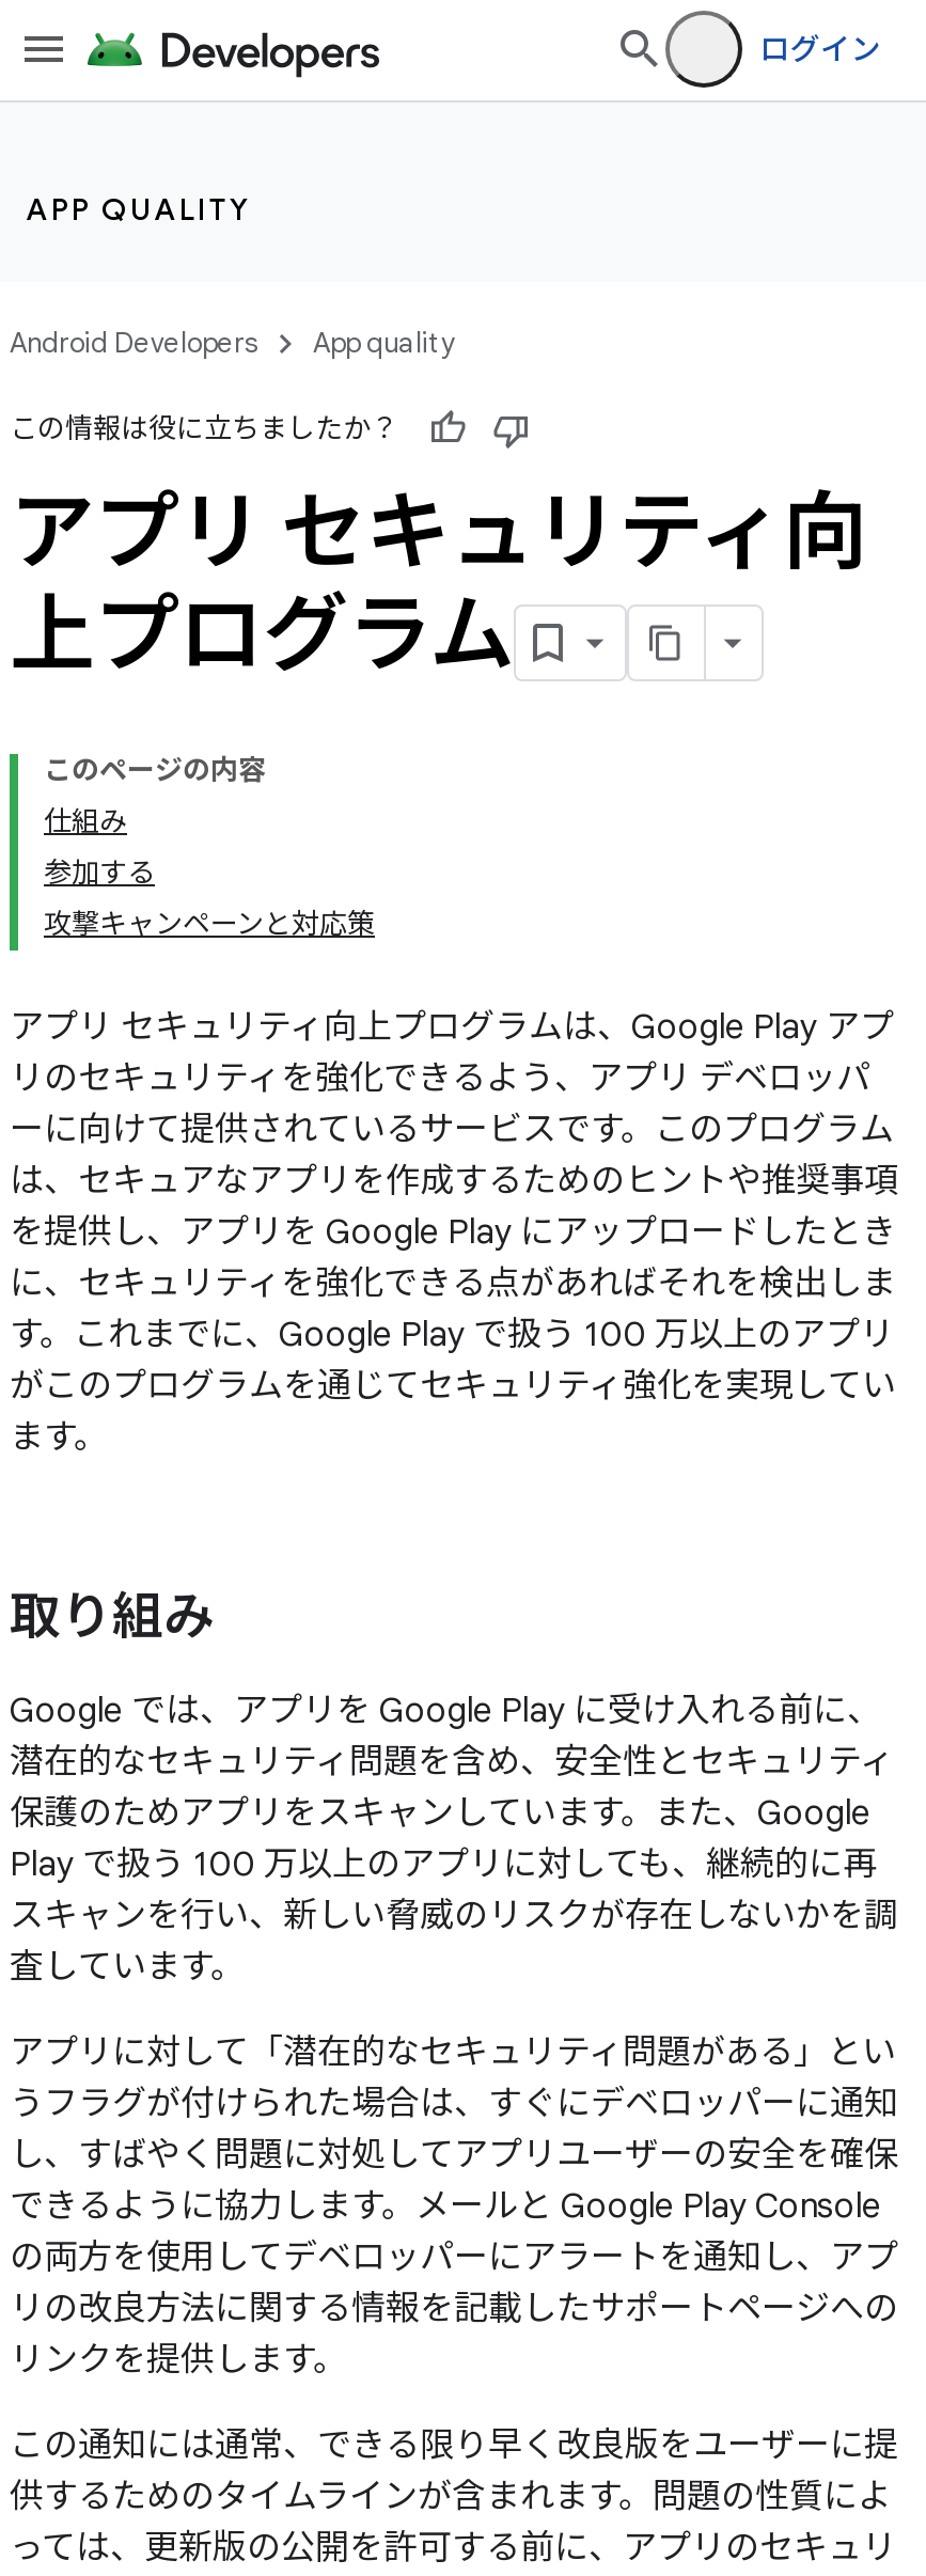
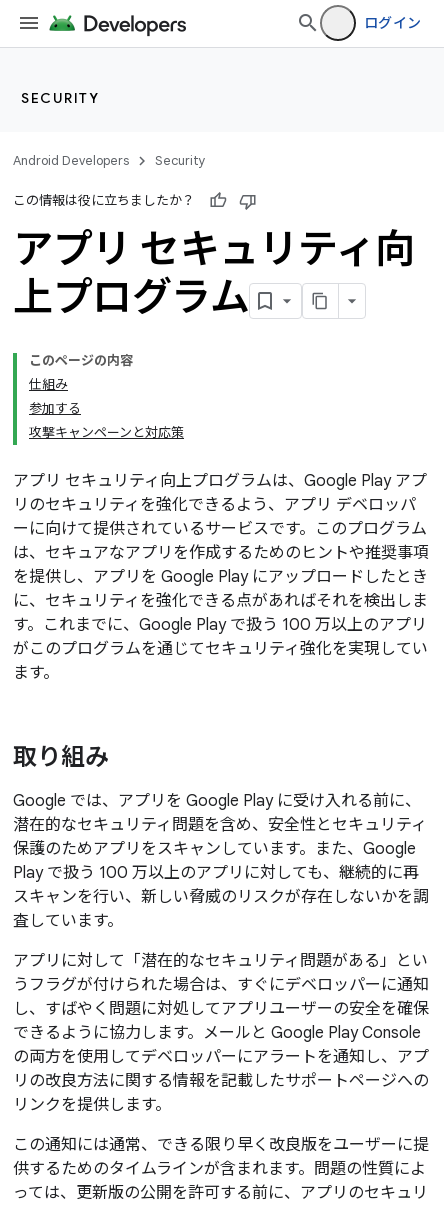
- APP QUALITY
+ SECURITY

- App quality
+ Security
